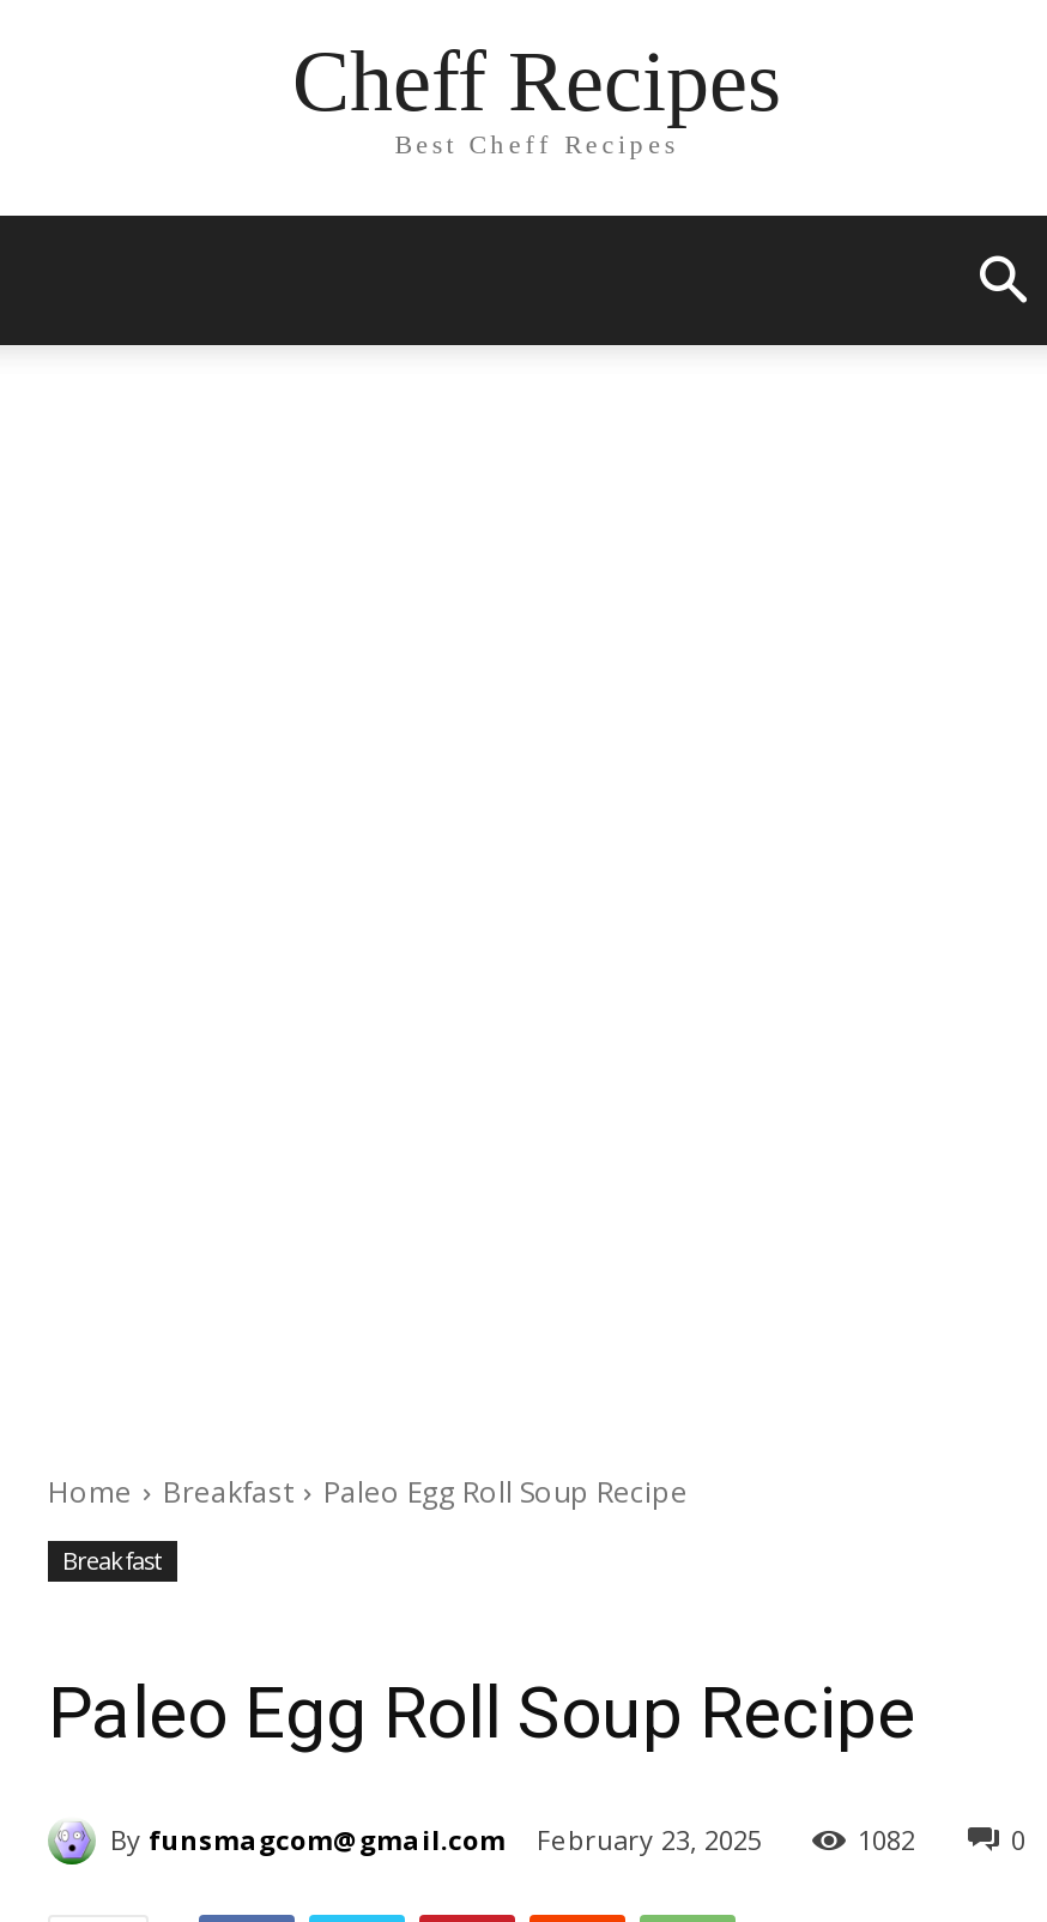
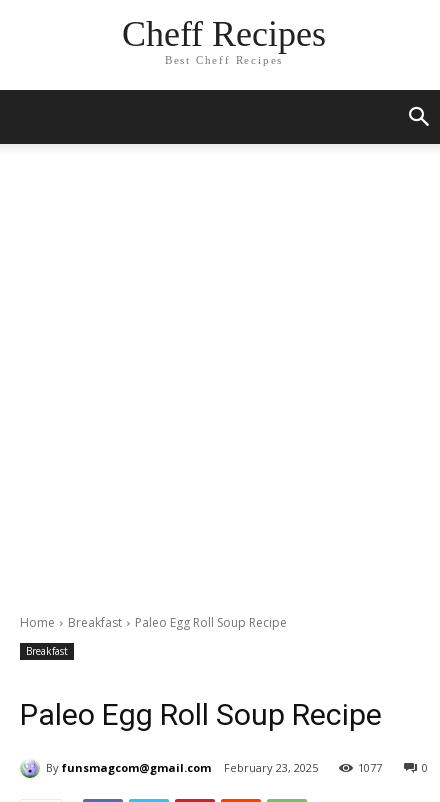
- 1082
+ 1077
